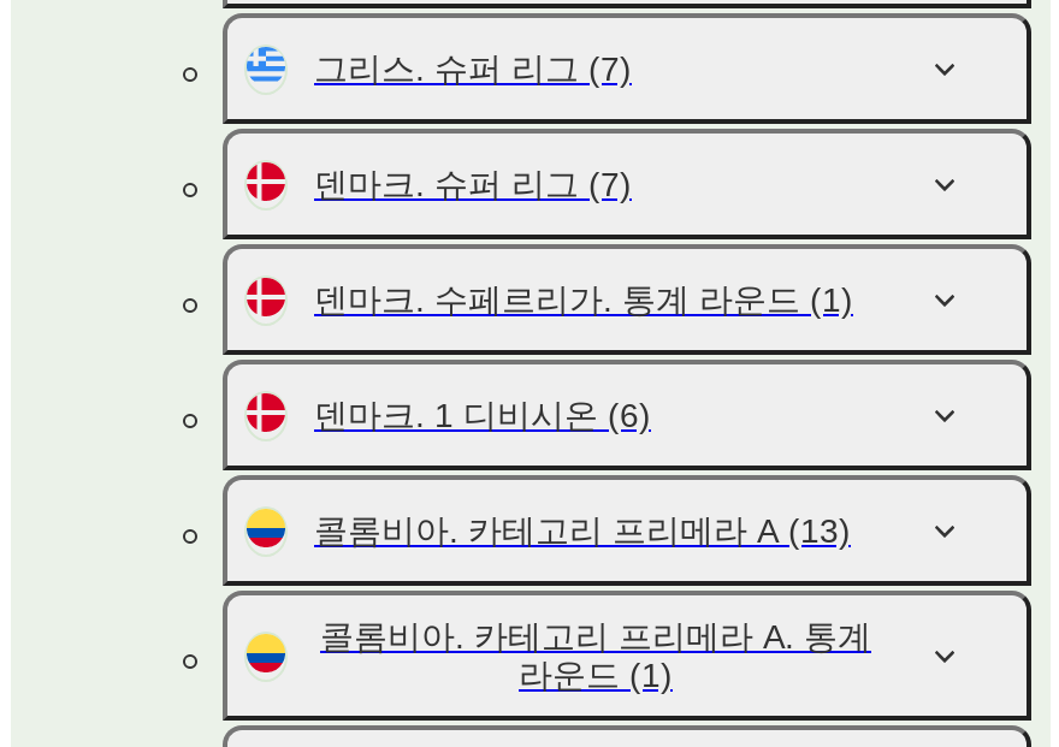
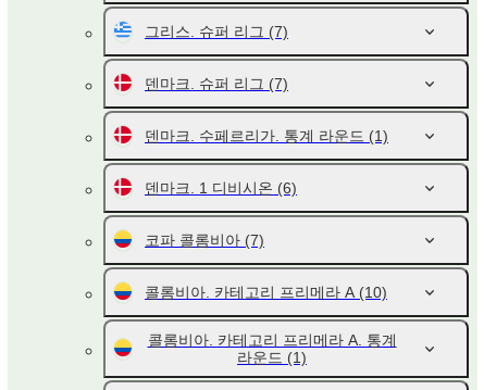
- 콜롬비아. 카테고리 프리메라 A (13)
+ 코파 콜롬비아 (7)
+ 콜롬비아. 카테고리 프리메라 A (10)
